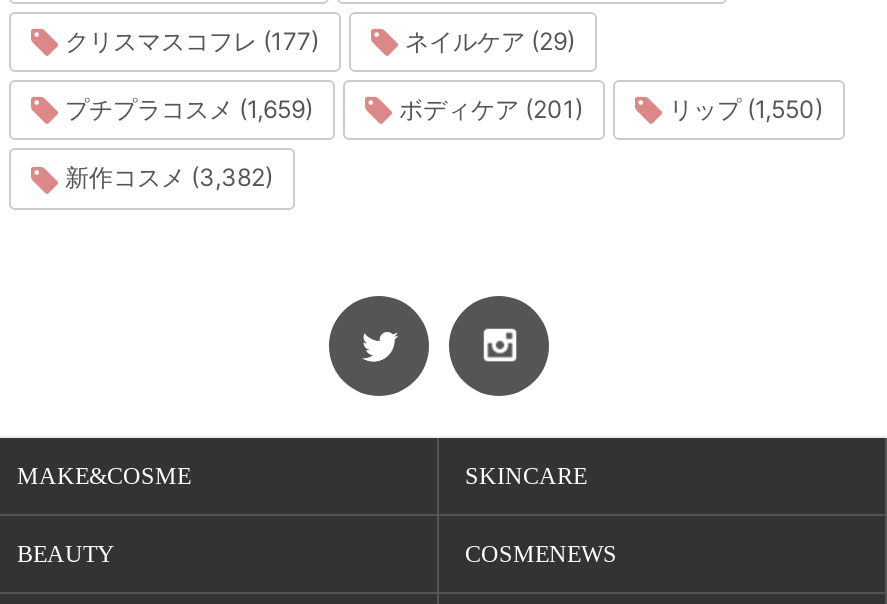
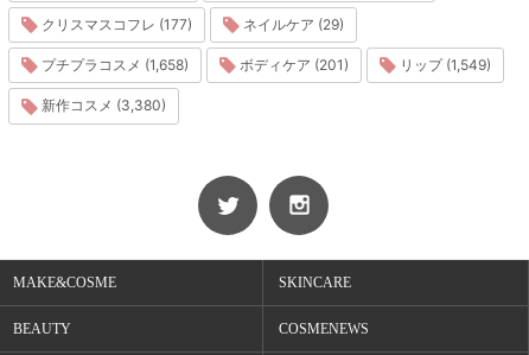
- プチプラコスメ (1,659)
+ プチプラコスメ (1,658)

- リップ (1,550)
+ リップ (1,549)

- 新作コスメ (3,382)
+ 新作コスメ (3,380)
